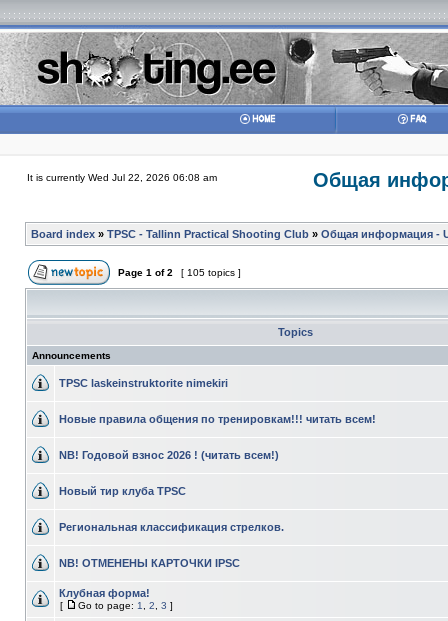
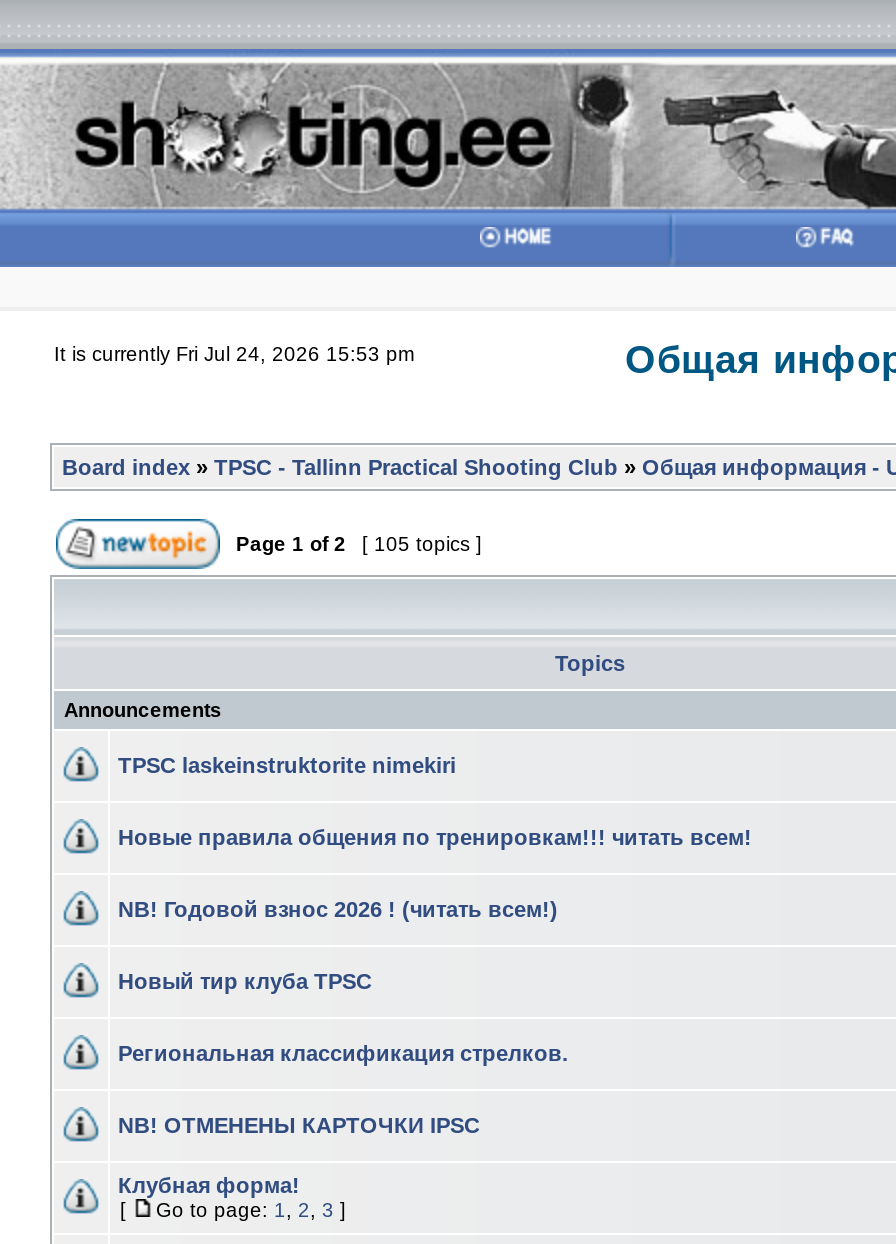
- It is currently Wed Jul 22, 2026 06:08 am
+ It is currently Fri Jul 24, 2026 15:53 pm
